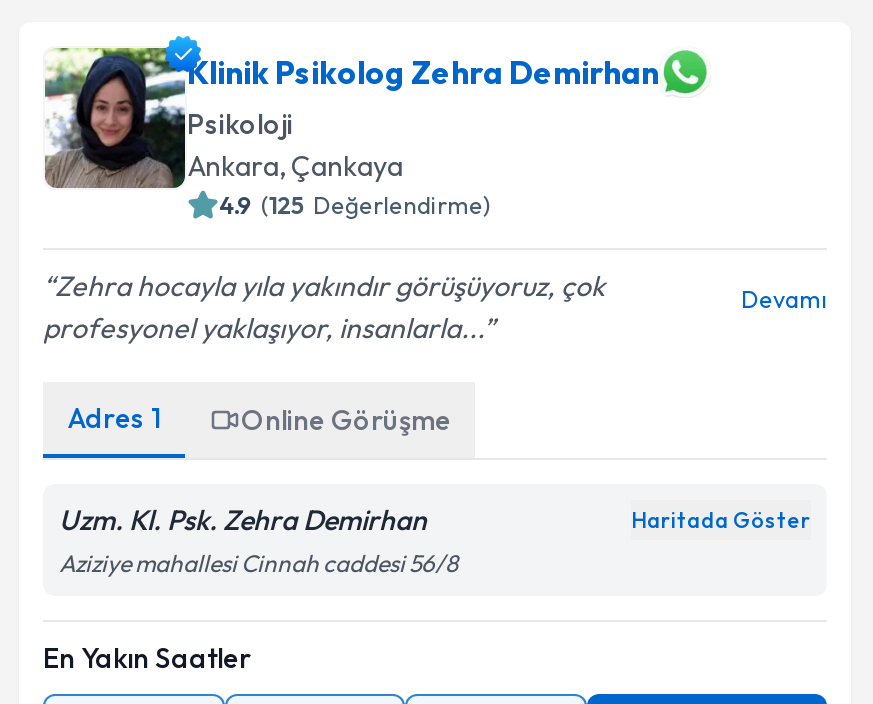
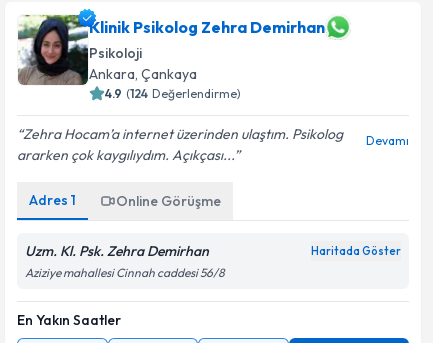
- 4.9 (125 Değerlendirme)
+ 4.9 (124 Değerlendirme)

- Zehra hocayla yıla yakındır görüşüyoruz, çok
- profesyonel yaklaşıyor, insanlarla...
+ Zehra Hocam’a internet üzerinden ulaştım. Psikolog
+ ararken çok kaygılıydım. Açıkçası...
